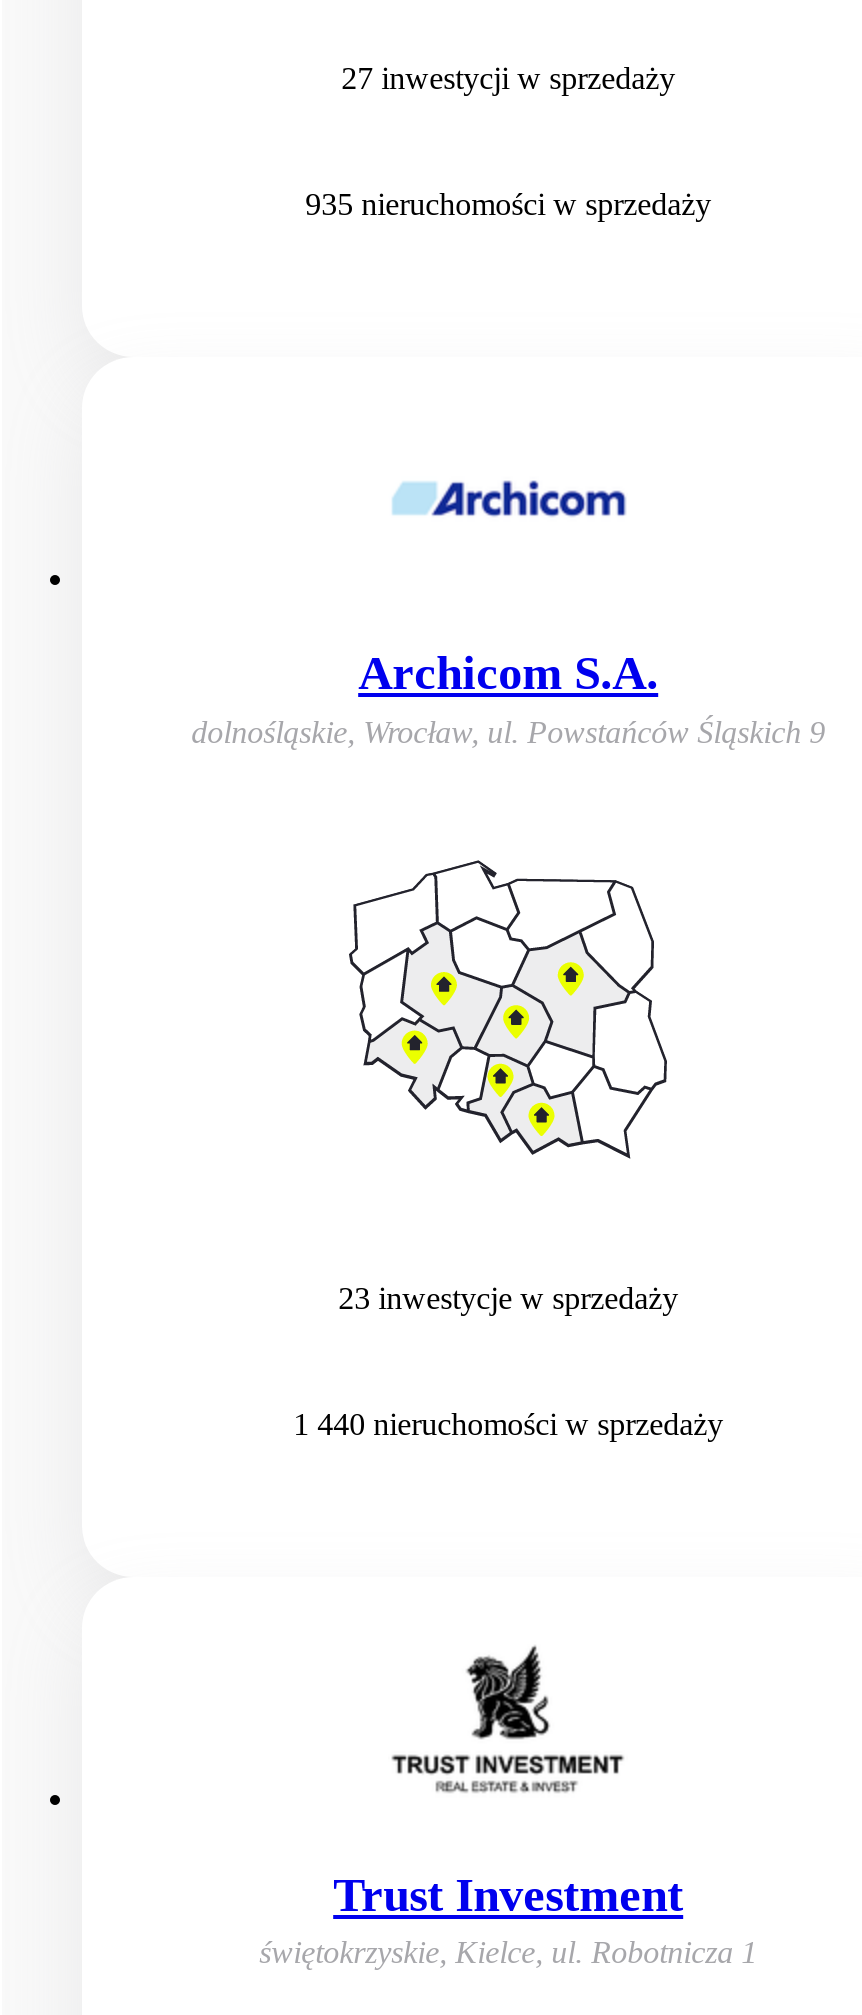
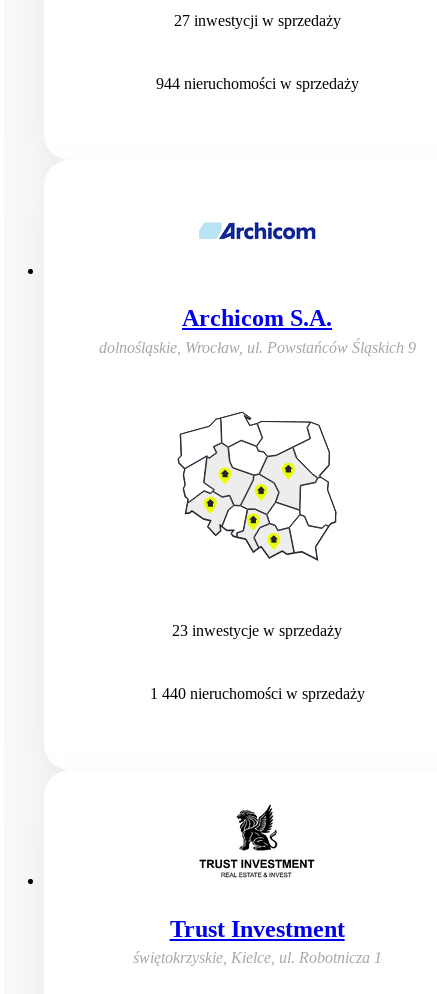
- 935 nieruchomości w sprzedaży
+ 944 nieruchomości w sprzedaży
